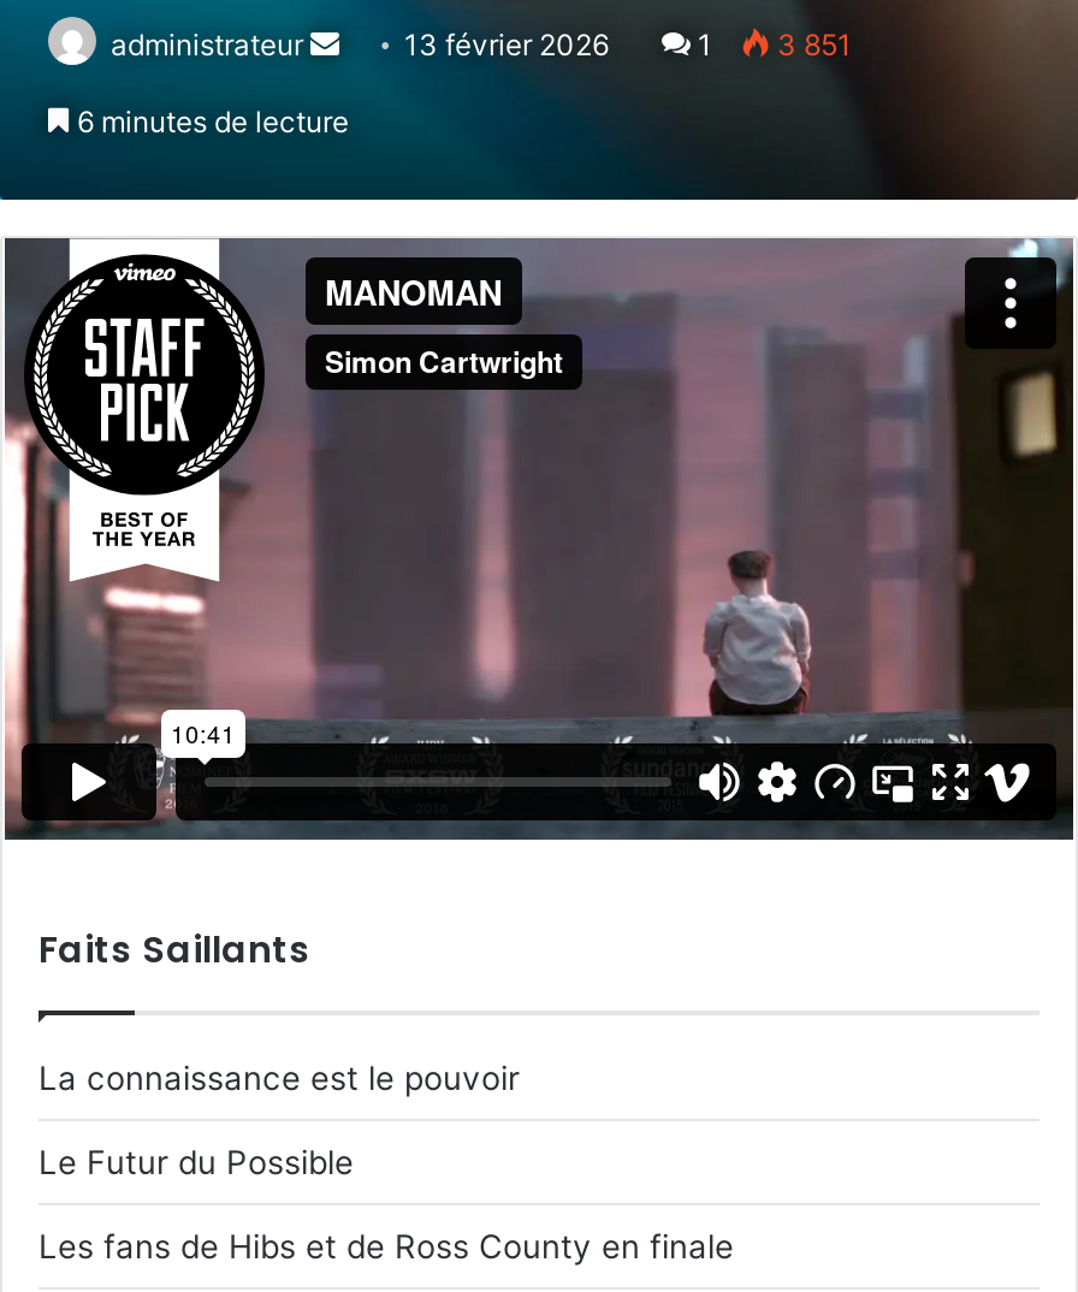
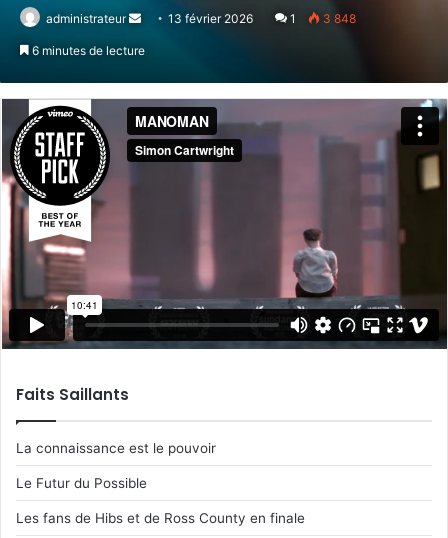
- 1 3 851
+ 1 3 848
